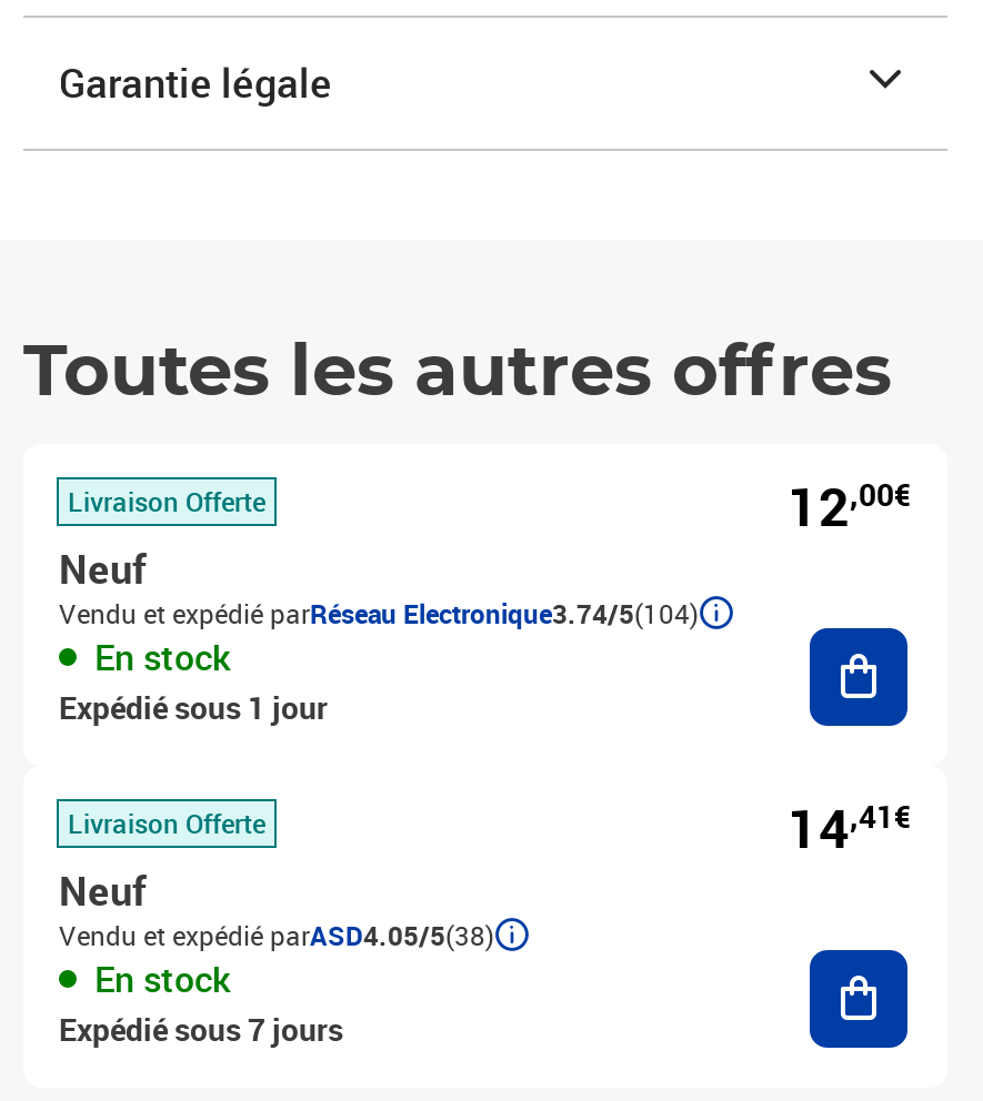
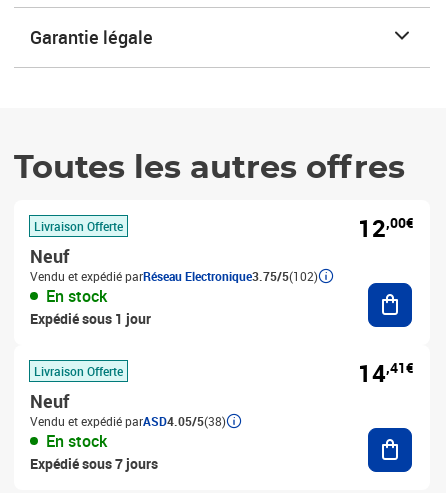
- Vendu et expédié parRéseau Electronique3.74/5(104)
+ Vendu et expédié parRéseau Electronique3.75/5(102)
